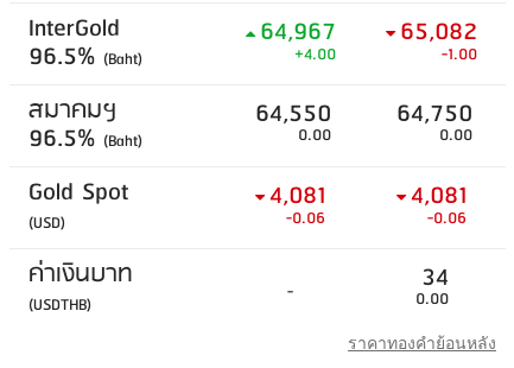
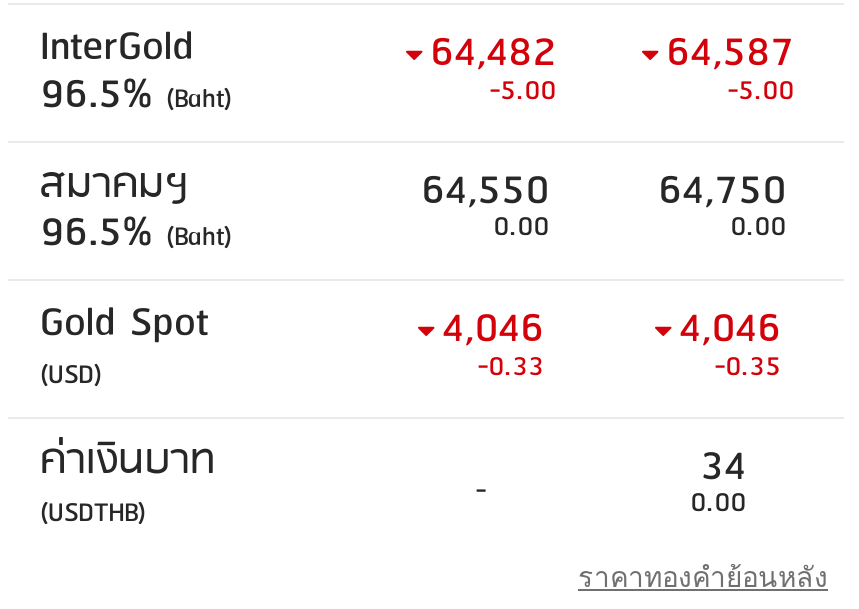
- 64,967
+ 64,482

- 65,082
+ 64,587

- +4.00
+ -5.00

- -1.00
+ -5.00

- 4,081
+ 4,046

- 4,081
+ 4,046

- -0.06
+ -0.33

- -0.06
+ -0.35
